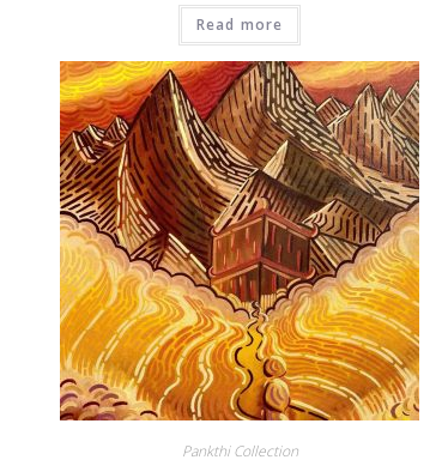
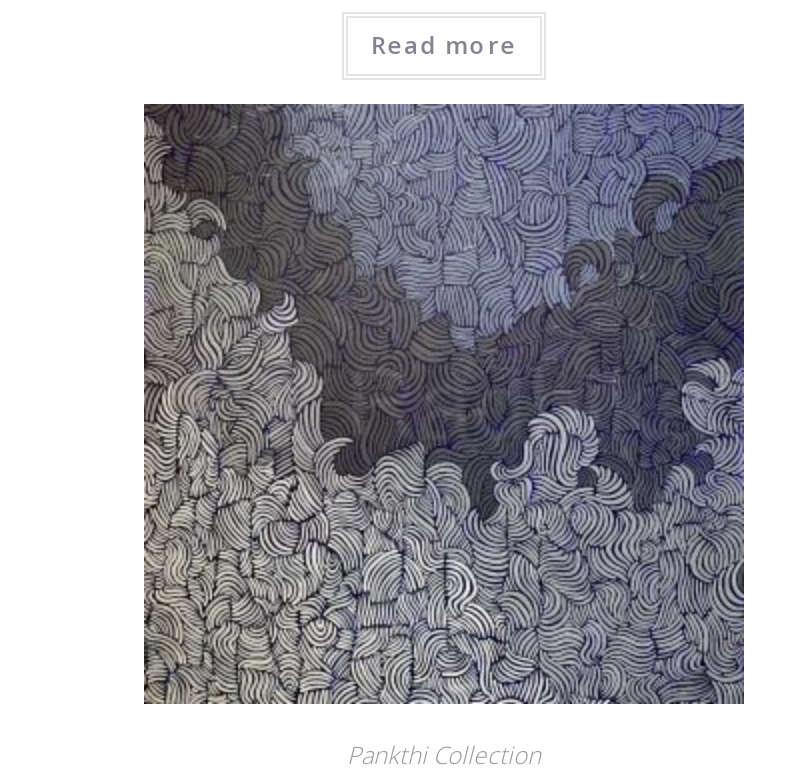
- [image]
+ [image]
